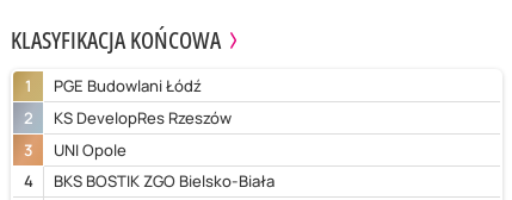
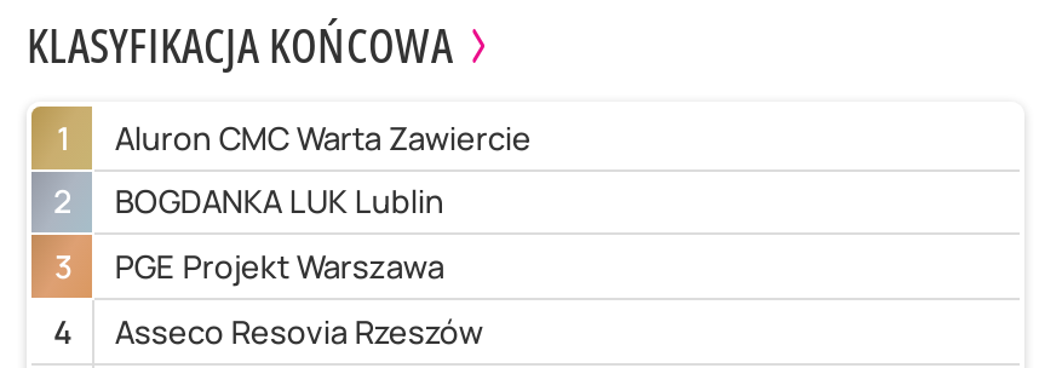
- PGE Budowlani Łódź
+ Aluron CMC Warta Zawiercie

- KS DevelopRes Rzeszów
+ BOGDANKA LUK Lublin

- UNI Opole
+ PGE Projekt Warszawa

- BKS BOSTIK ZGO Bielsko-Biała
+ Asseco Resovia Rzeszów
